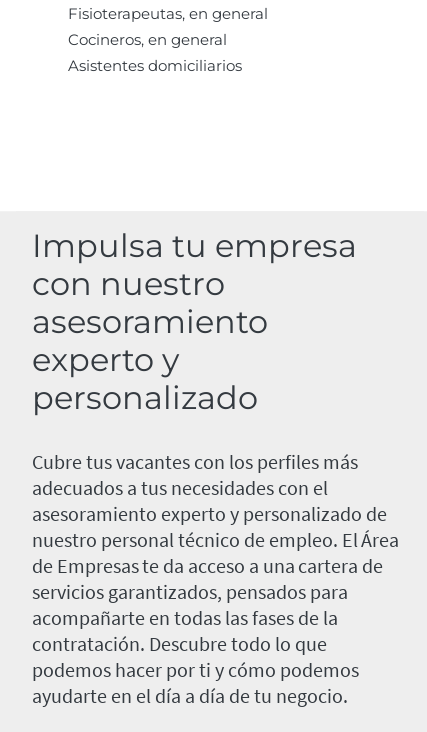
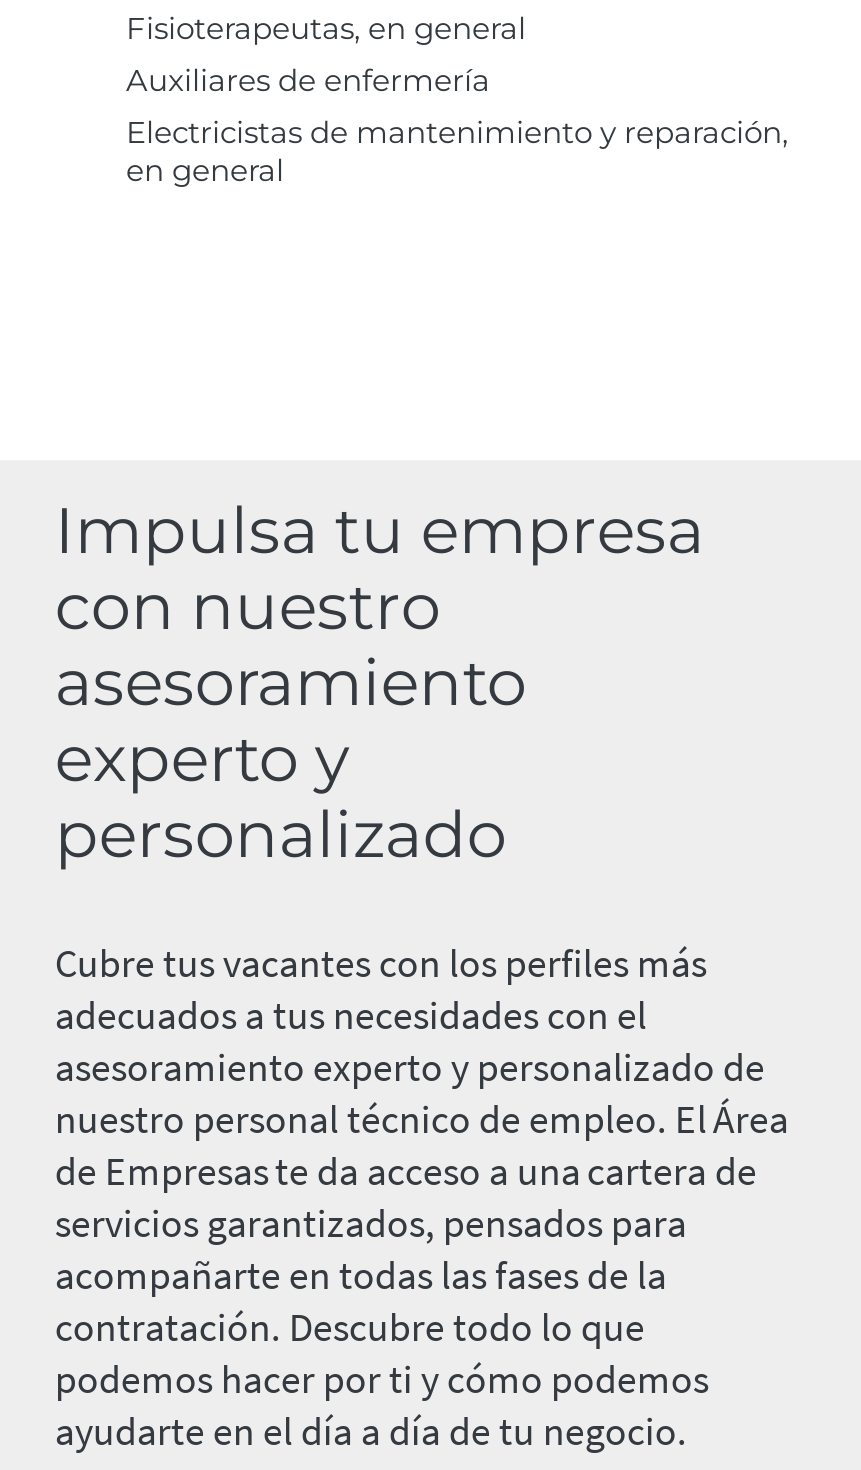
- Cocineros, en general
- Asistentes domiciliarios
+ Auxiliares de enfermería
+ Electricistas de mantenimiento y reparación,
+ en general
